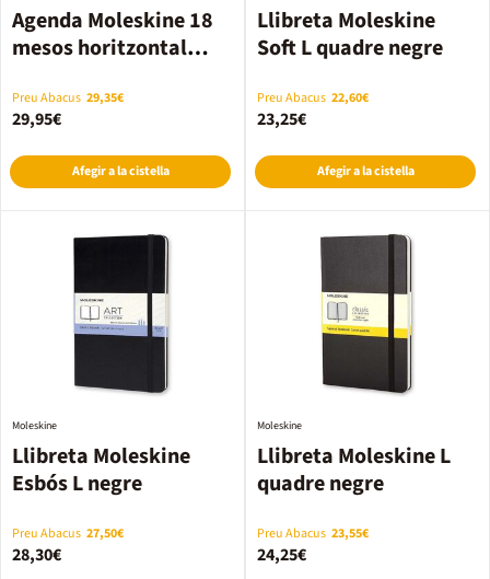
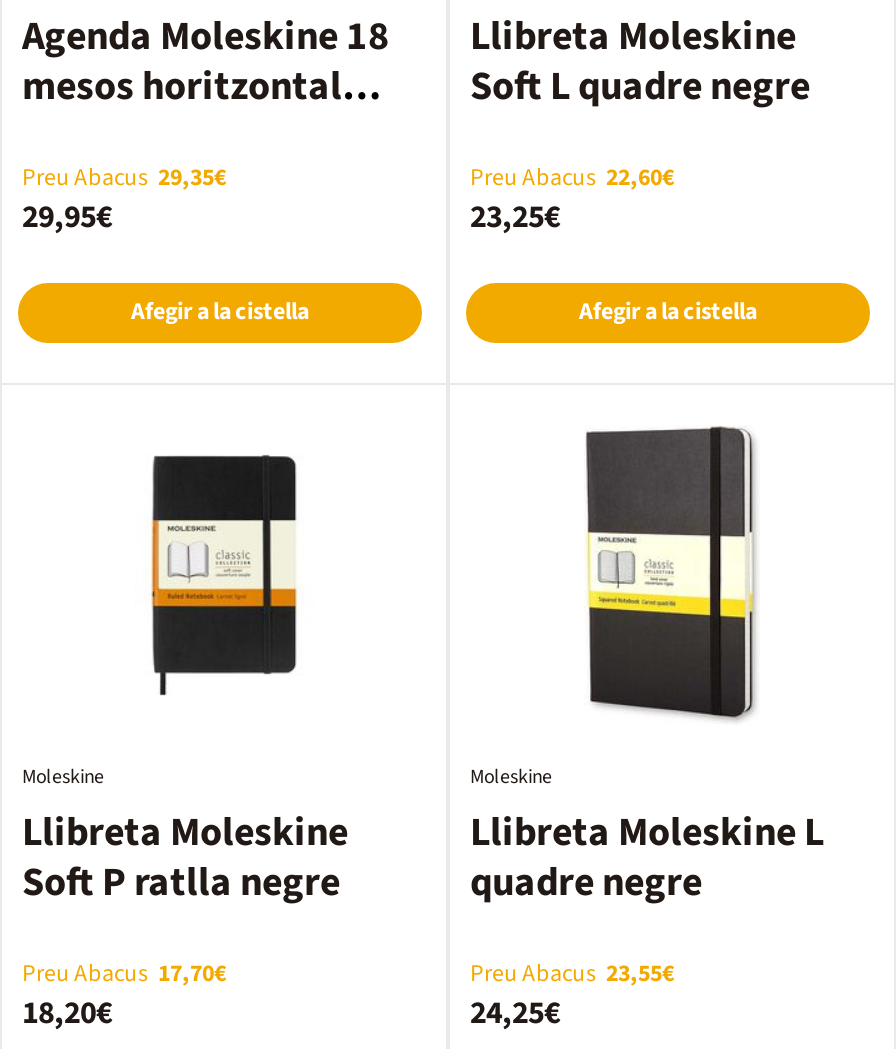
- [image]
+ [image]

- Esbós L negre
+ Soft P ratlla negre

- Preu Abacus 27,50€
+ Preu Abacus 17,70€

- 28,30€
+ 18,20€
